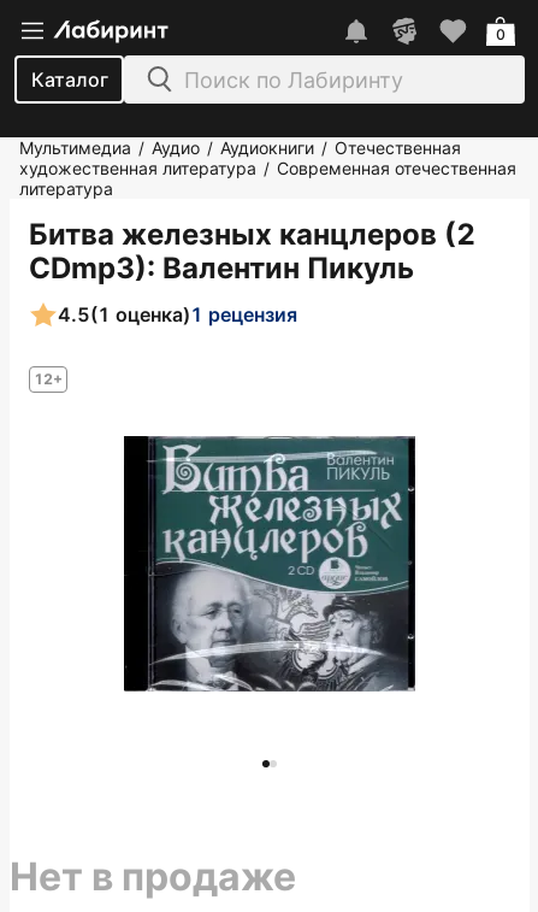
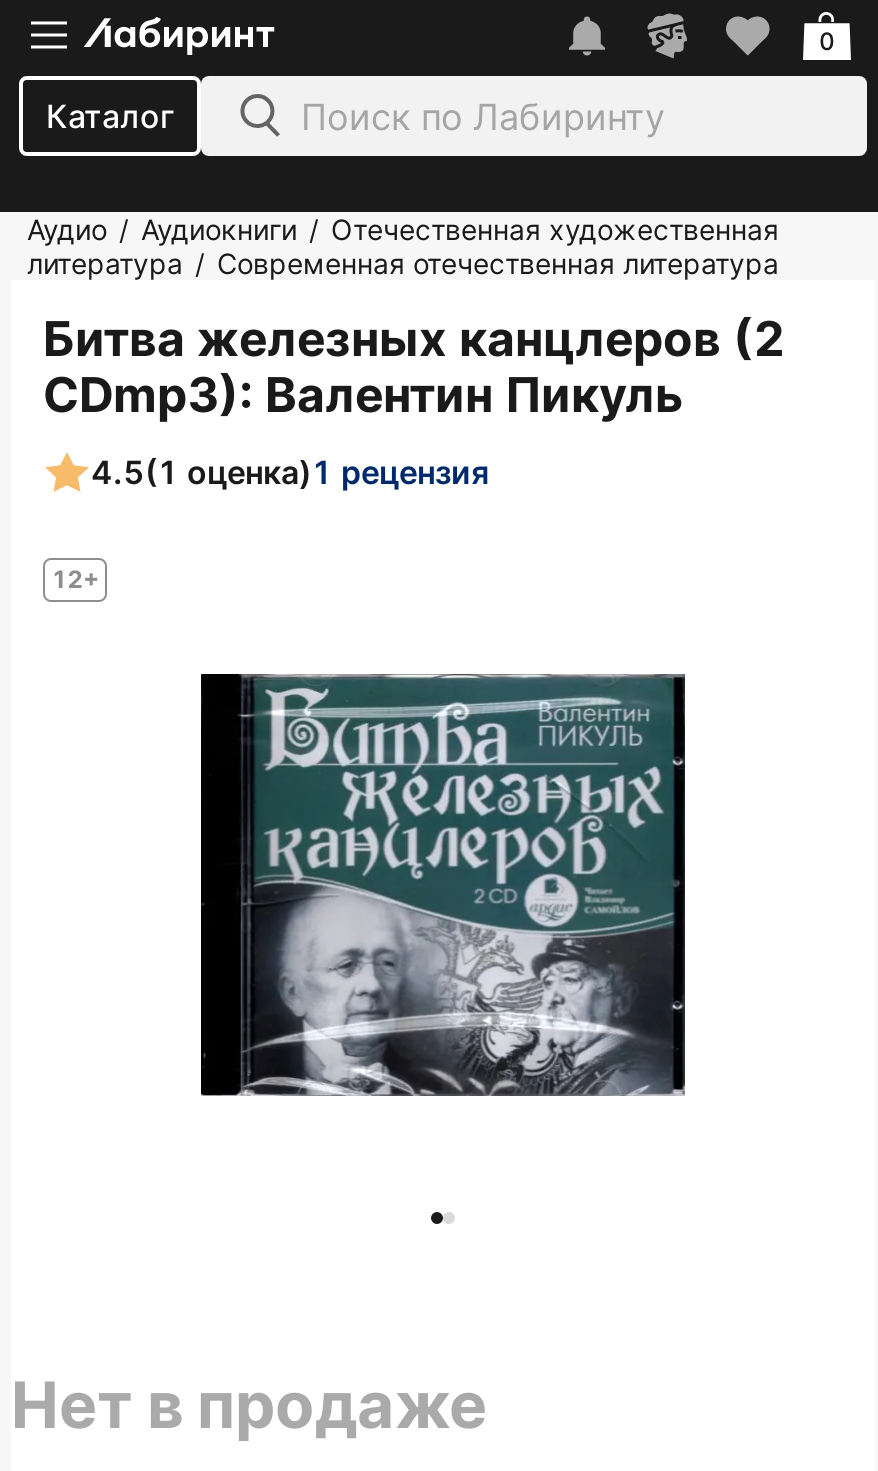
- Мультимедиа / Аудио / Аудиокниги / Отечественная
- художественная литература / Современная отечественная
- литература
+ Аудио / Аудиокниги / Отечественная художественная
+ литература / Современная отечественная литература
